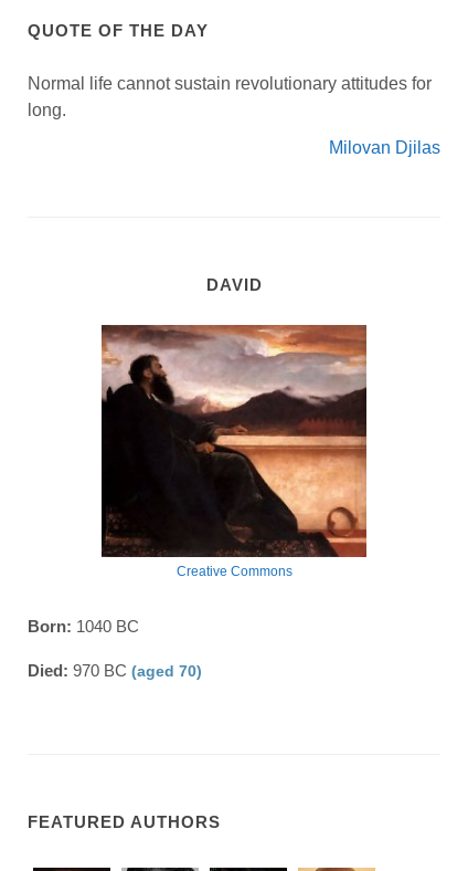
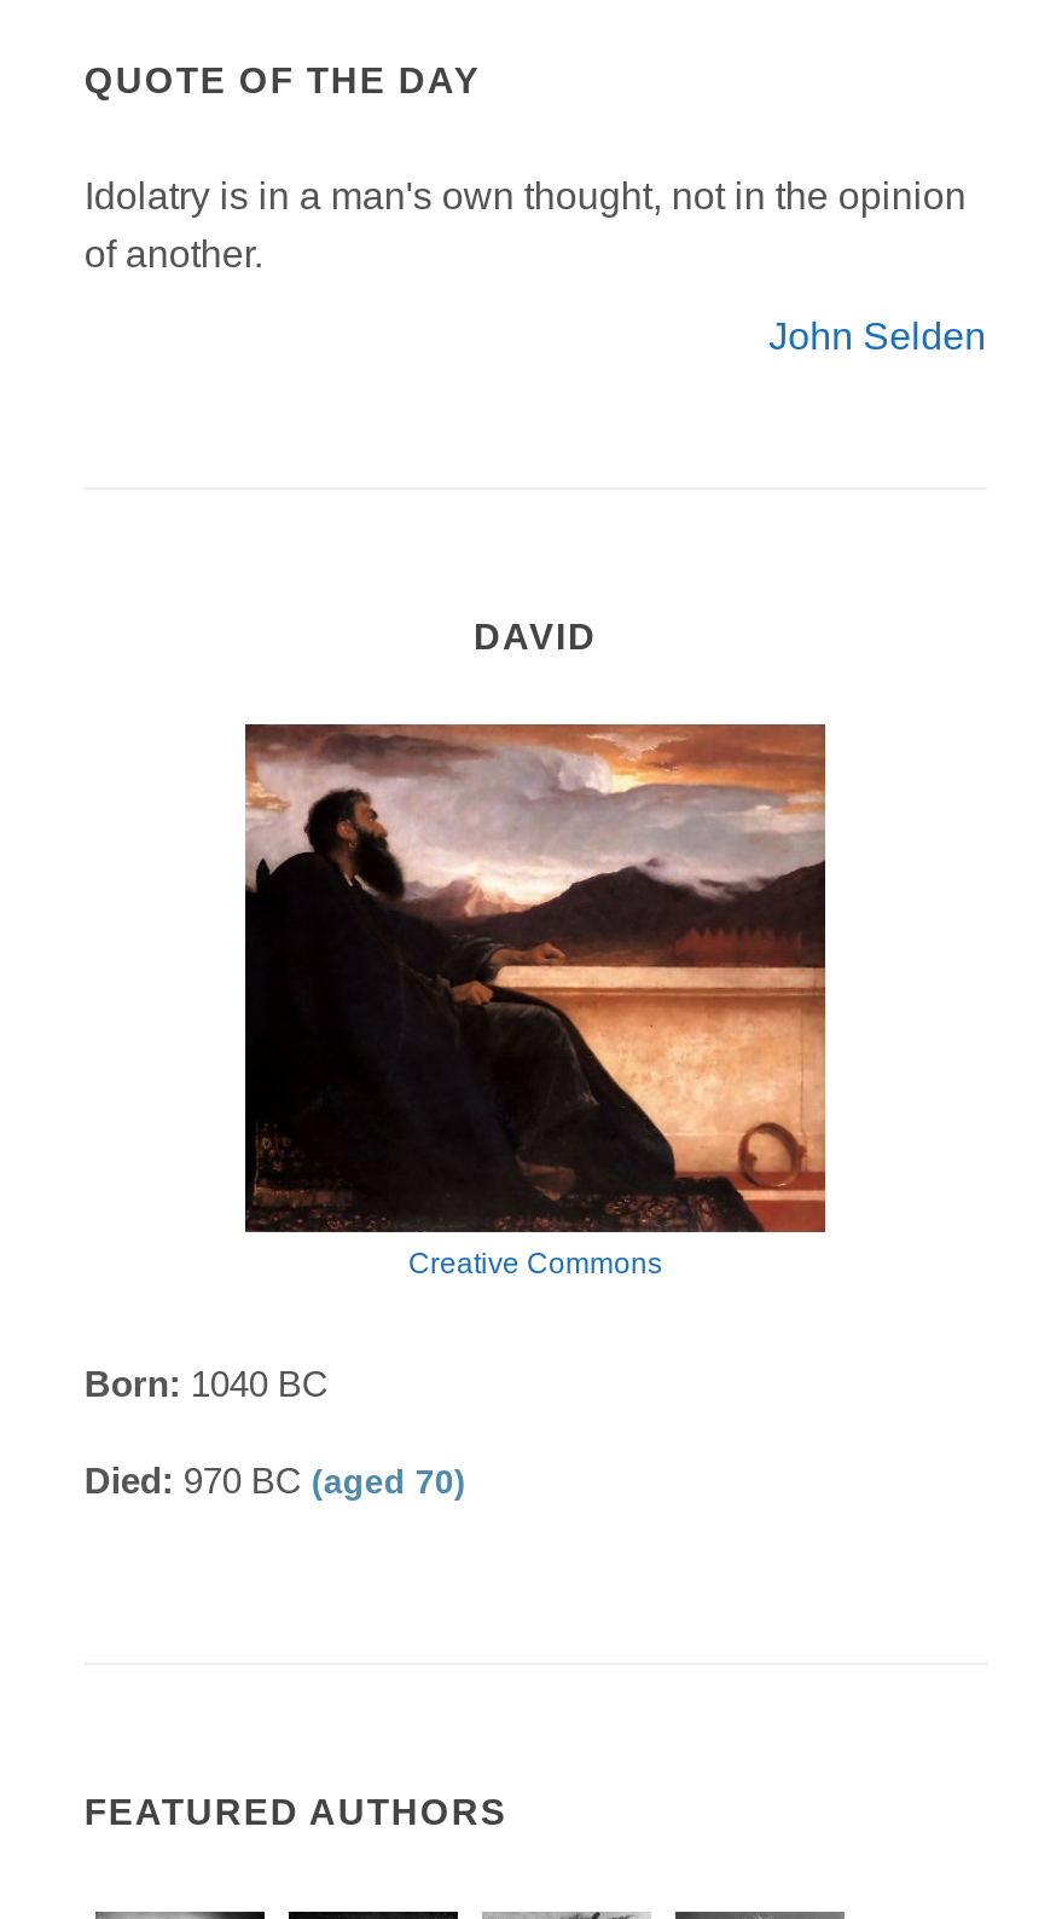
- Normal life cannot sustain revolutionary attitudes for
- long.
+ Idolatry is in a man's own thought, not in the opinion
+ of another.

- Milovan Djilas
+ John Selden
